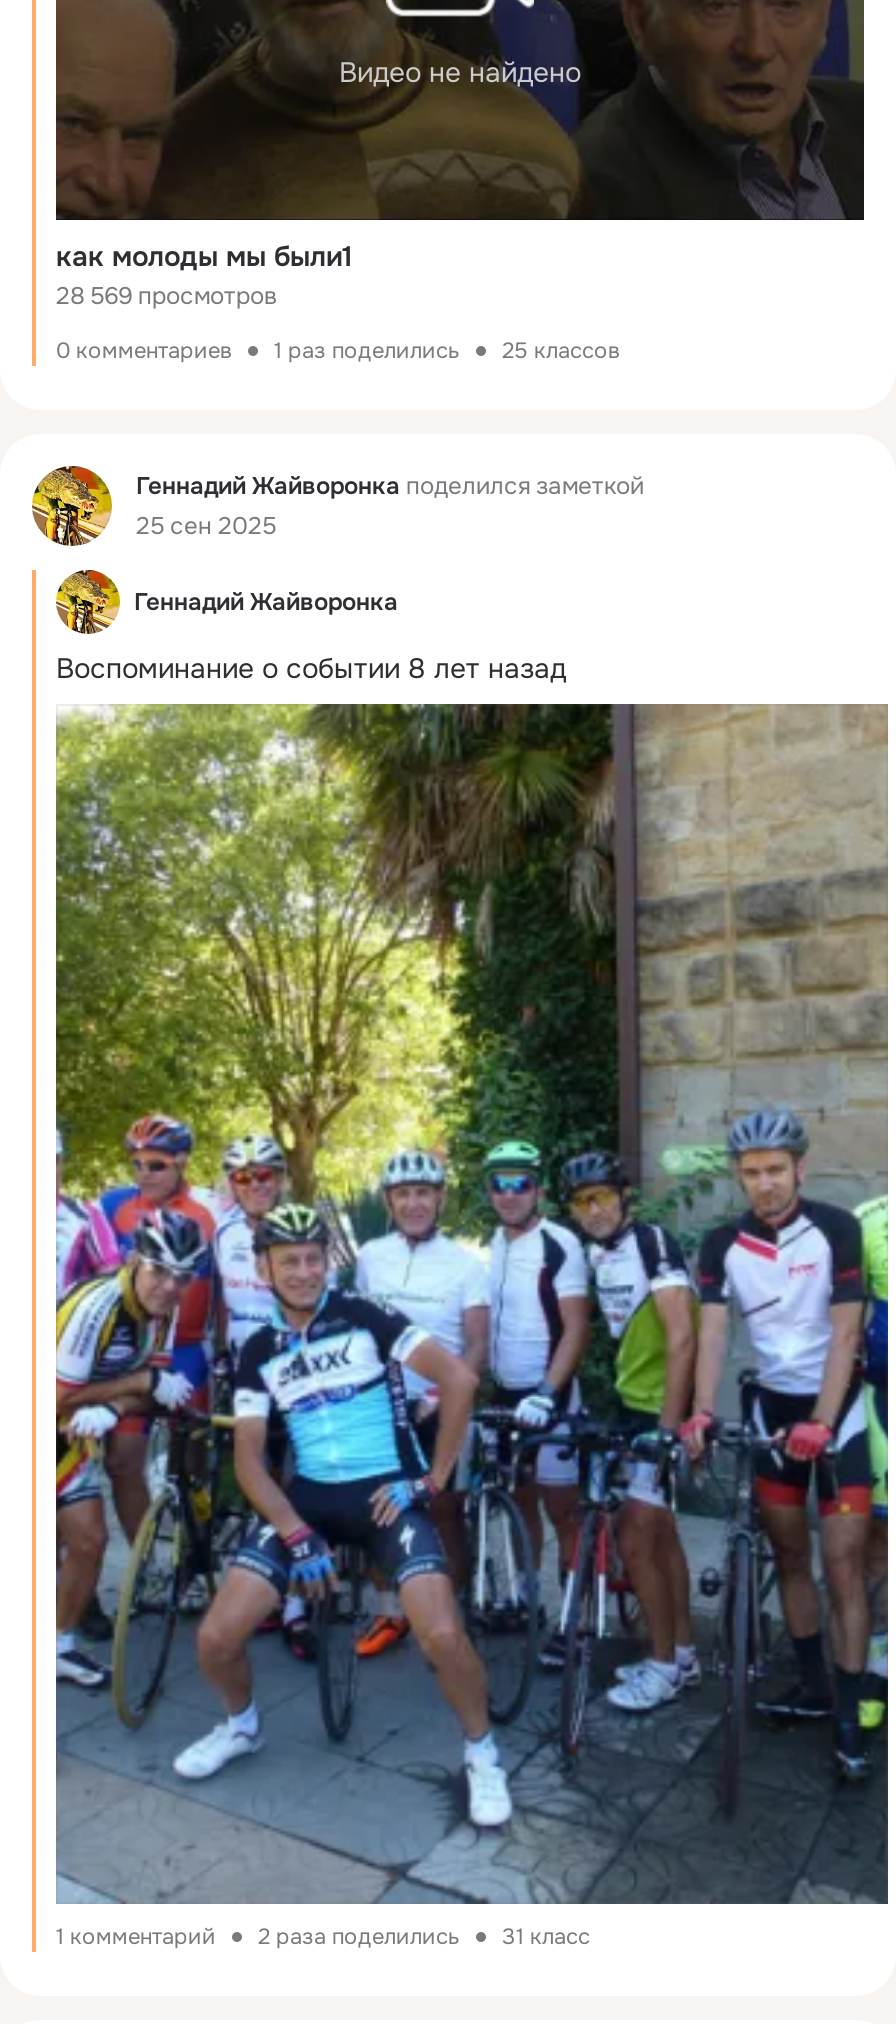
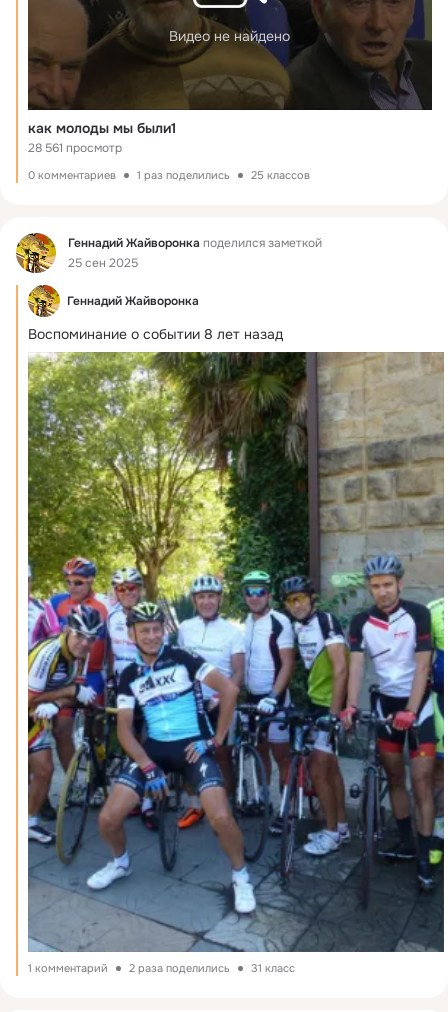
- 28 569 просмотров
+ 28 561 просмотр
